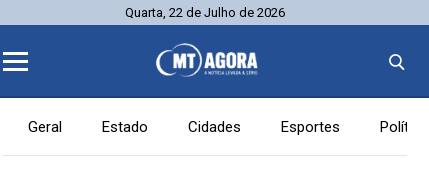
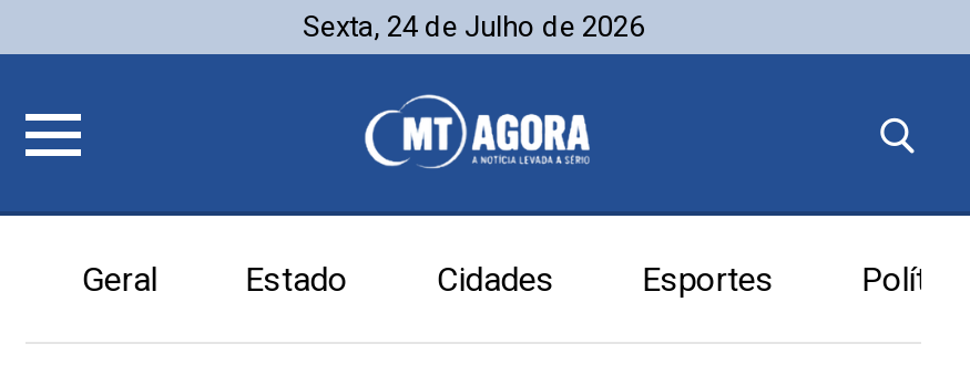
- Quarta, 22 de Julho de 2026
+ Sexta, 24 de Julho de 2026
